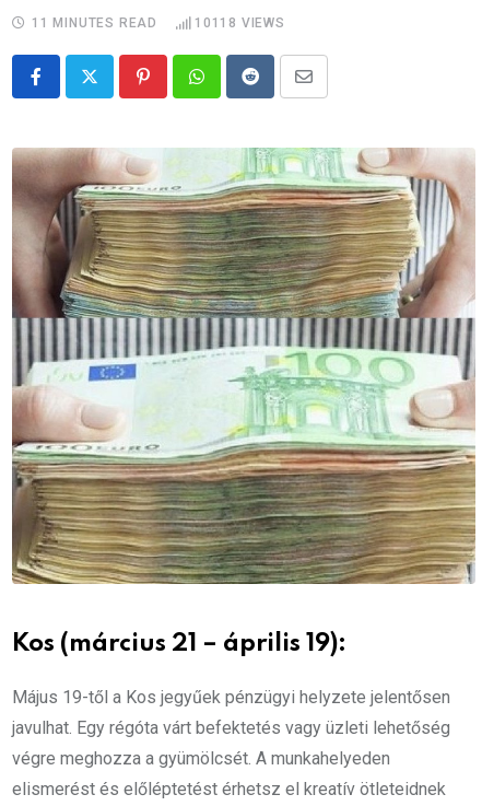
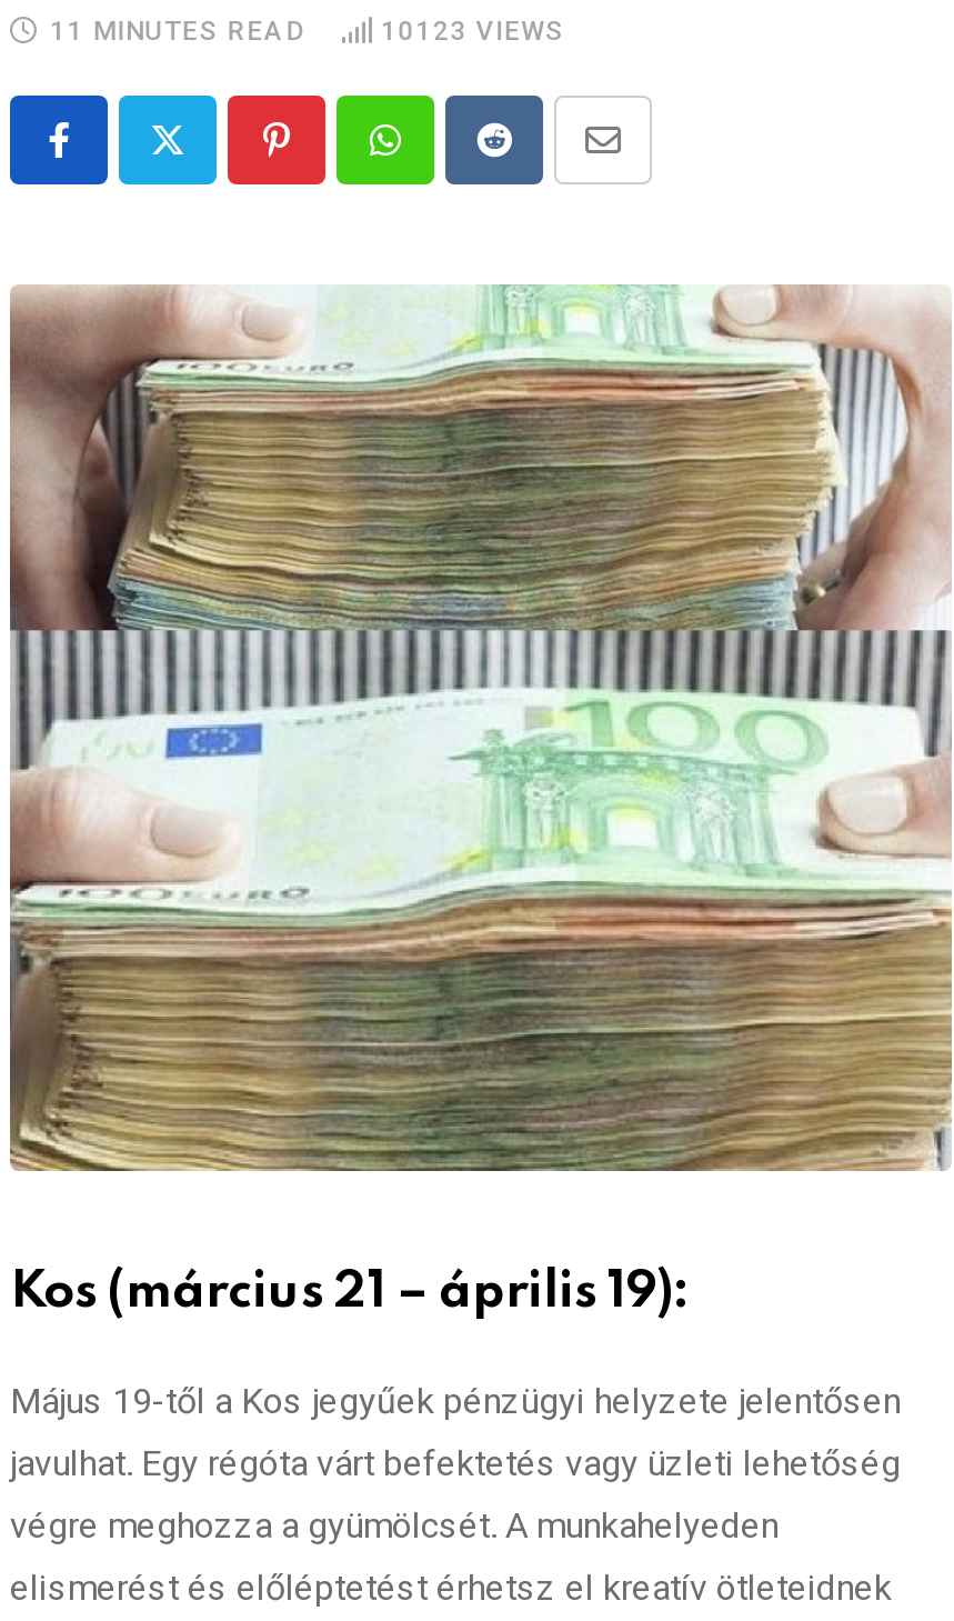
- 10118 VIEWS
+ 10123 VIEWS
